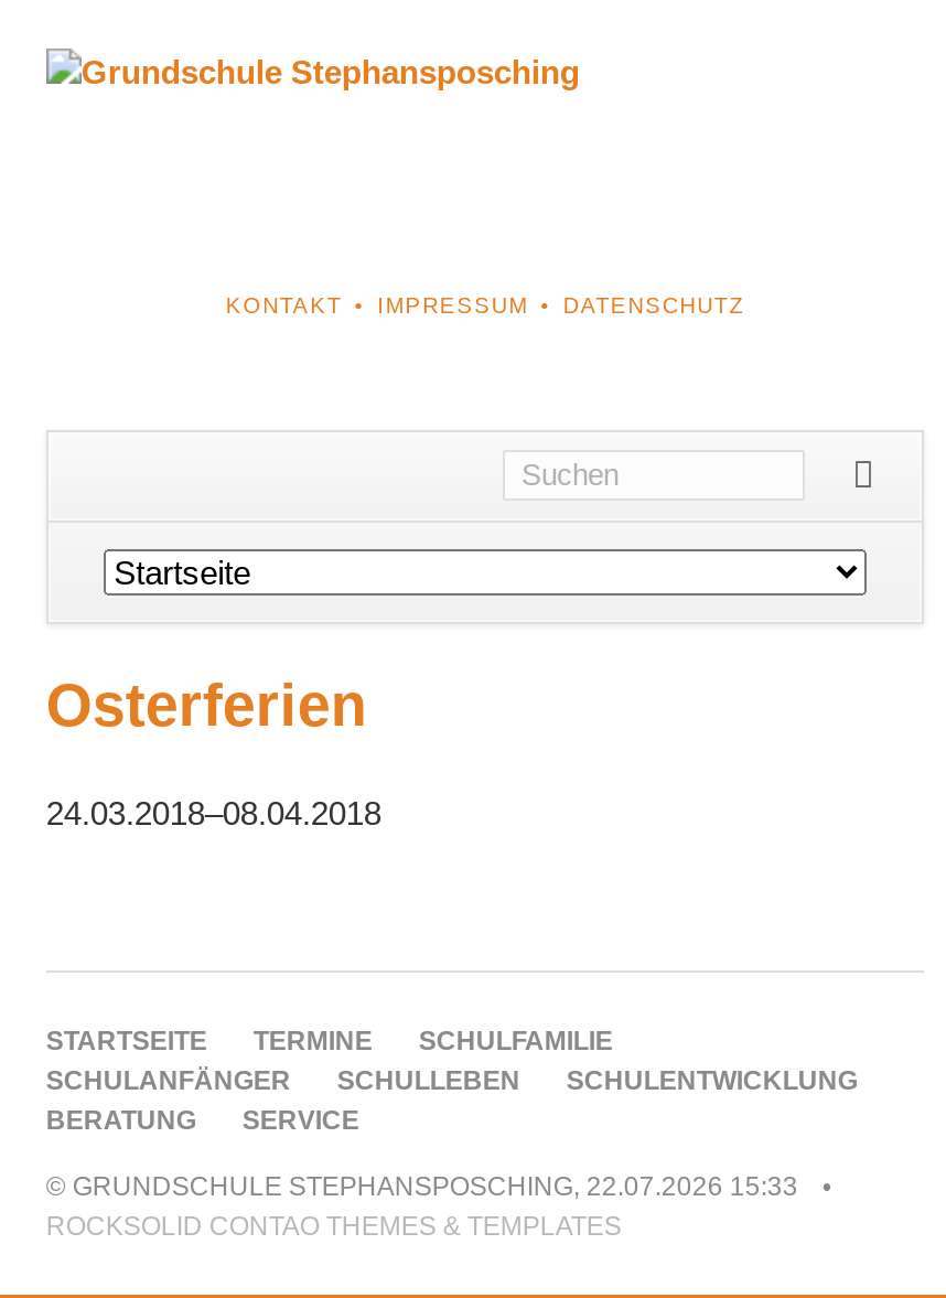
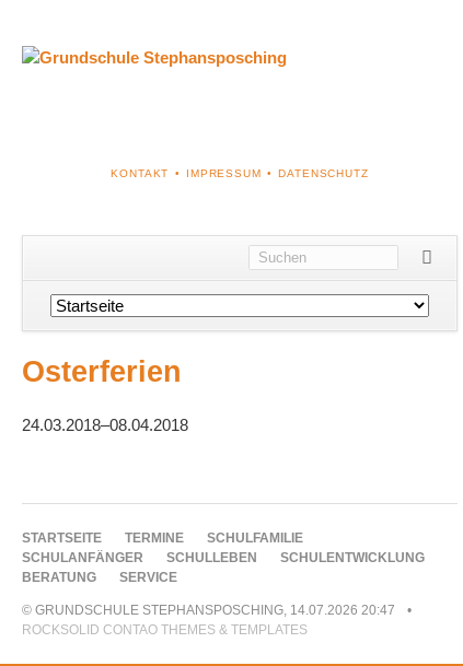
- © GRUNDSCHULE STEPHANSPOSCHING, 22.07.2026 15:33
+ © GRUNDSCHULE STEPHANSPOSCHING, 14.07.2026 20:47
